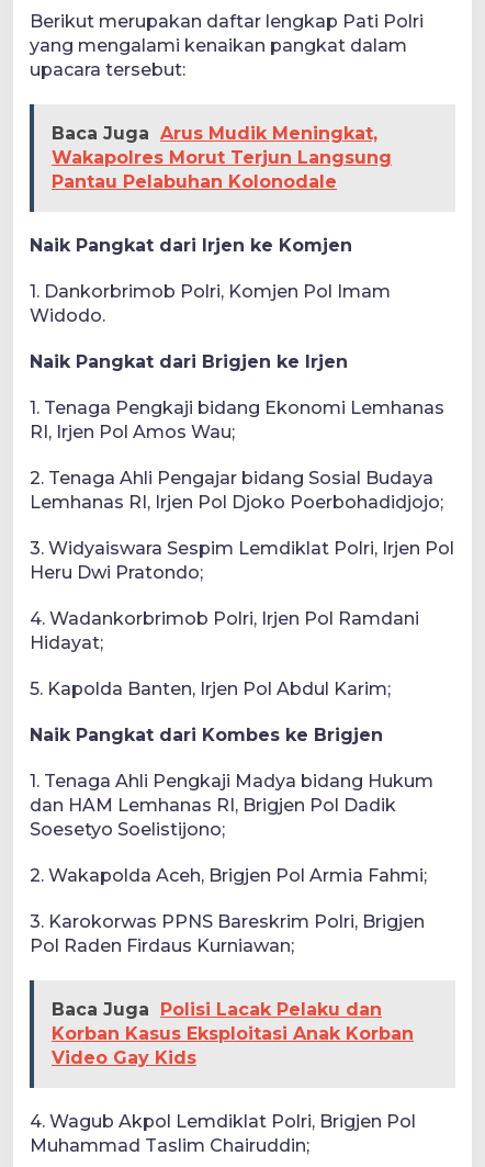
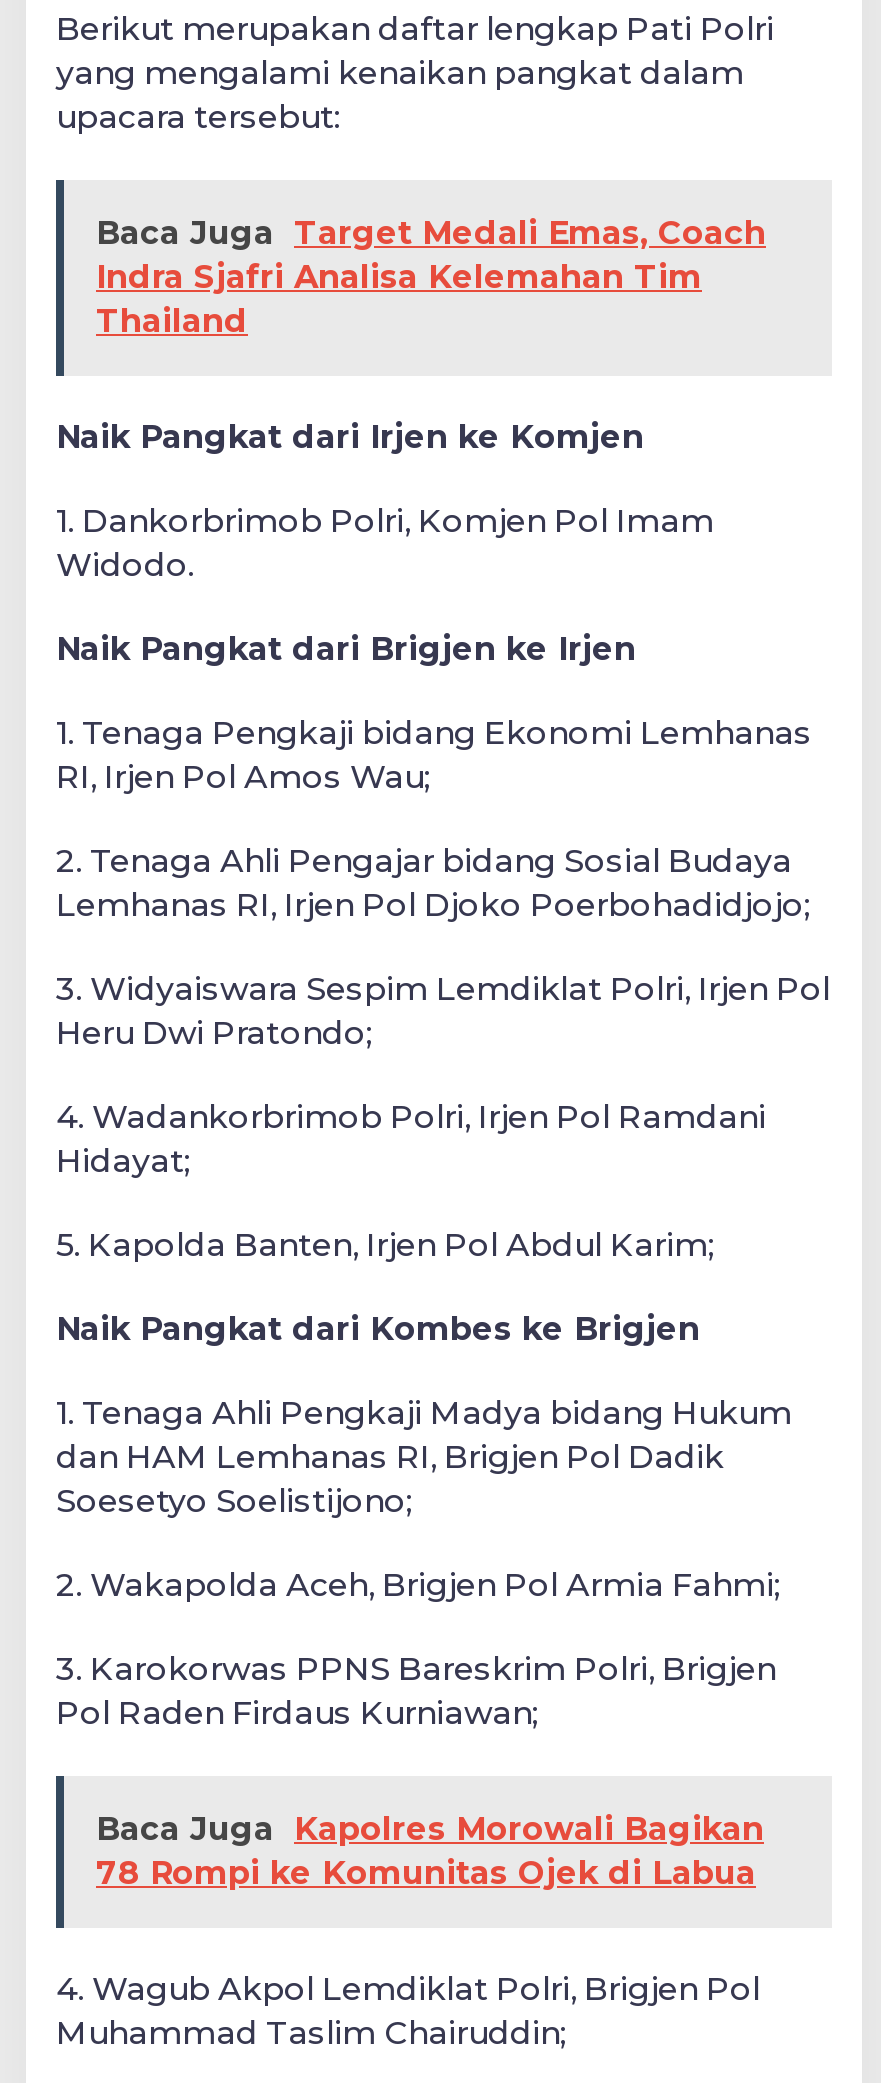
- Baca Juga Arus Mudik Meningkat,
- Wakapolres Morut Terjun Langsung
- Pantau Pelabuhan Kolonodale
+ Baca Juga Target Medali Emas, Coach
+ Indra Sjafri Analisa Kelemahan Tim
+ Thailand

- Baca Juga Polisi Lacak Pelaku dan
- Korban Kasus Eksploitasi Anak Korban
- Video Gay Kids
+ Baca Juga Kapolres Morowali Bagikan
+ 78 Rompi ke Komunitas Ojek di Labua
